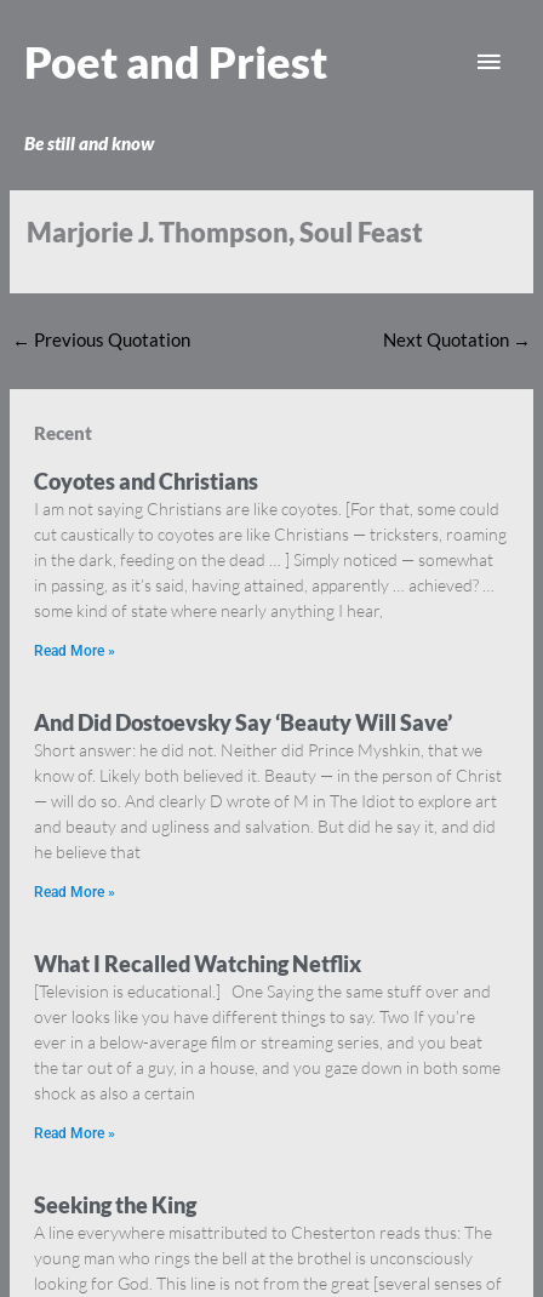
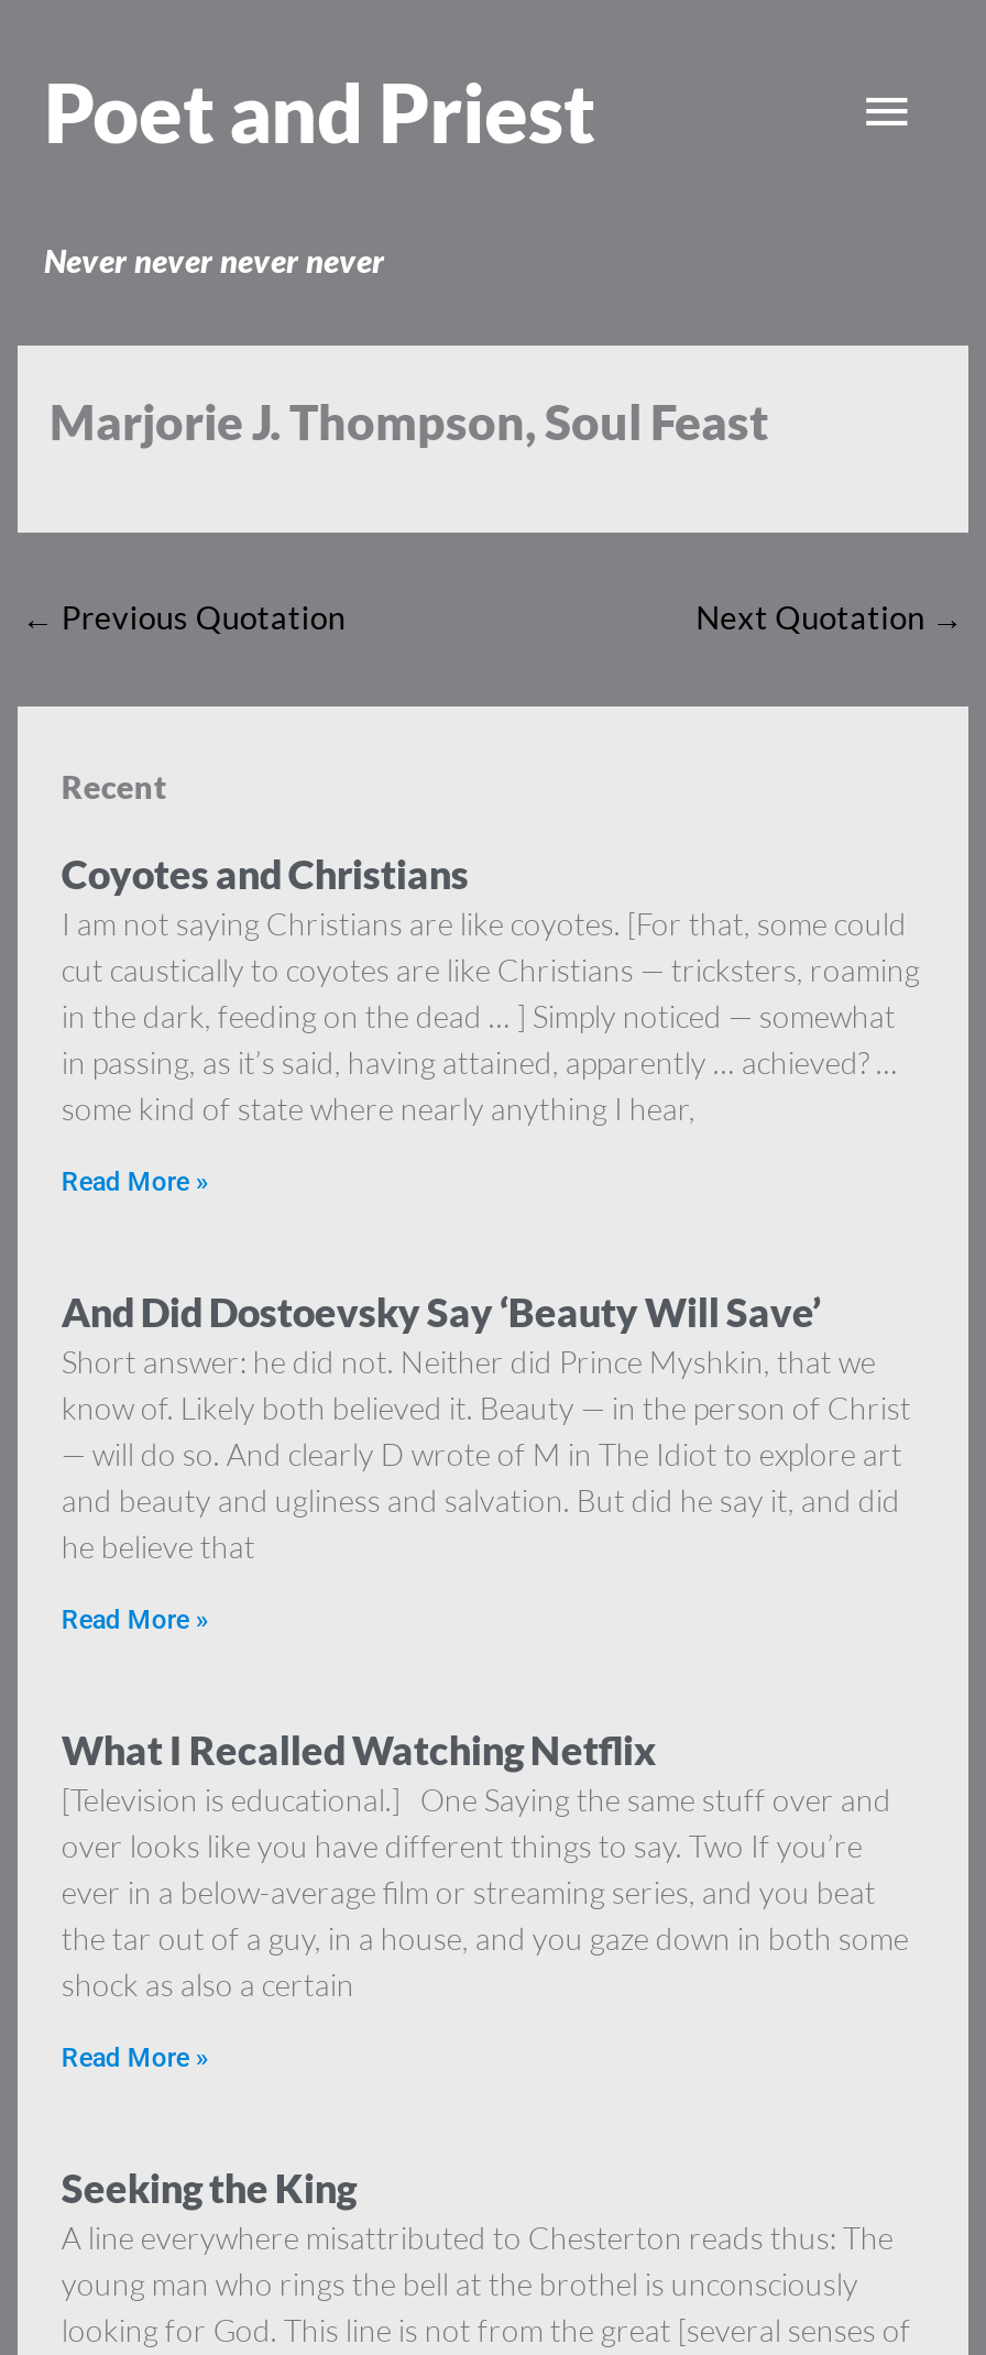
- Be still and know
+ Never never never never
